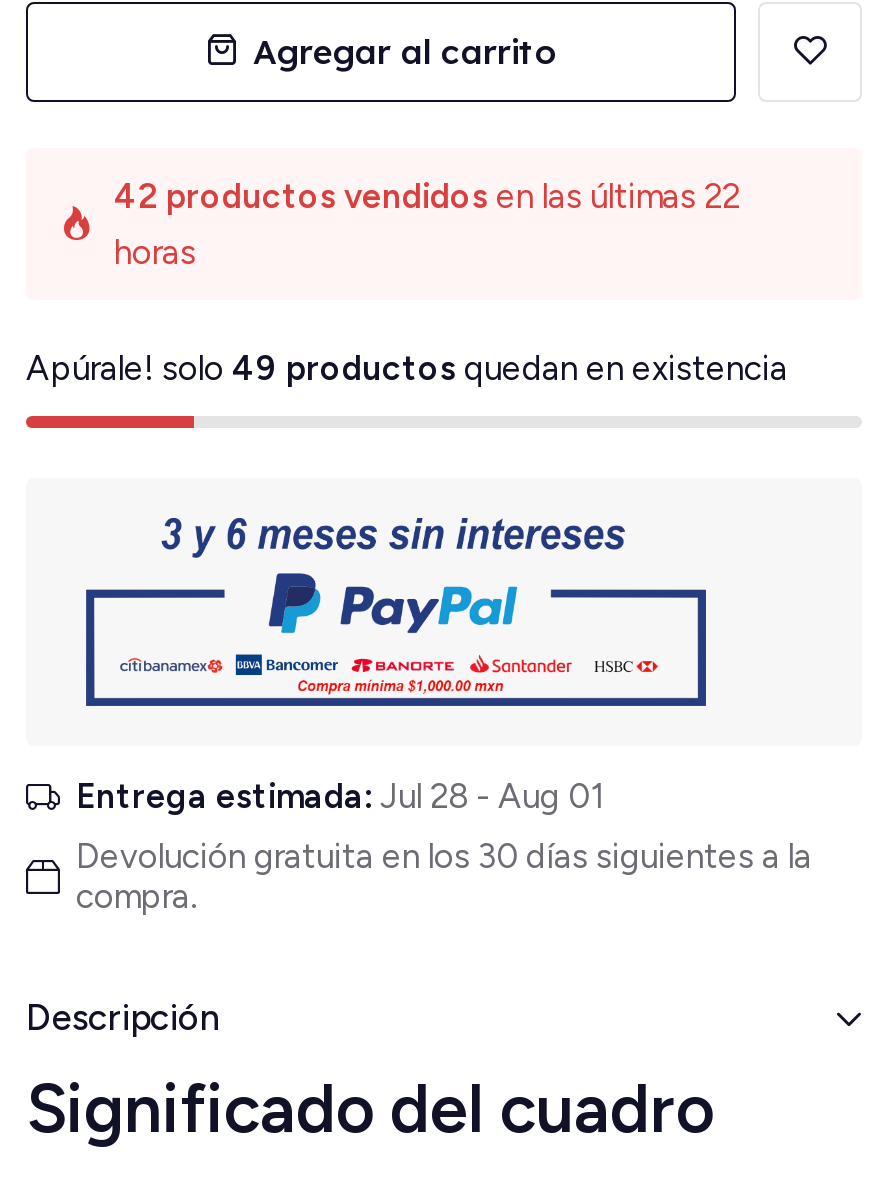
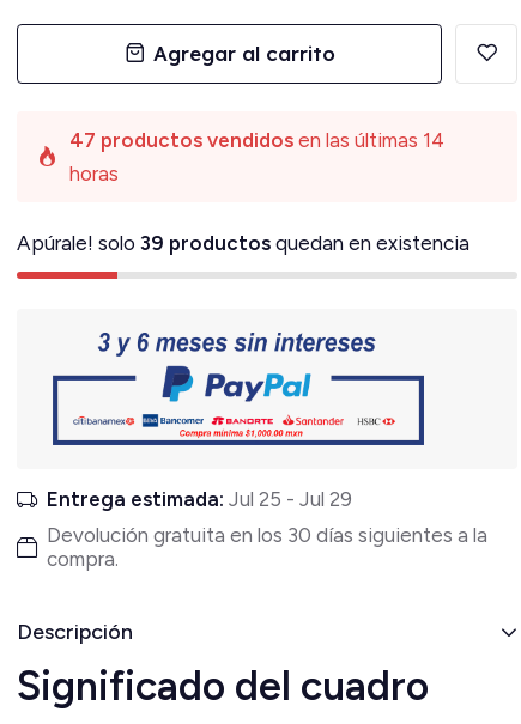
- 42 productos vendidos en las últimas 22
+ 47 productos vendidos en las últimas 14

- Apúrale! solo 49 productos quedan en existencia
+ Apúrale! solo 39 productos quedan en existencia

- Entrega estimada: Jul 28 - Aug 01
+ Entrega estimada: Jul 25 - Jul 29
